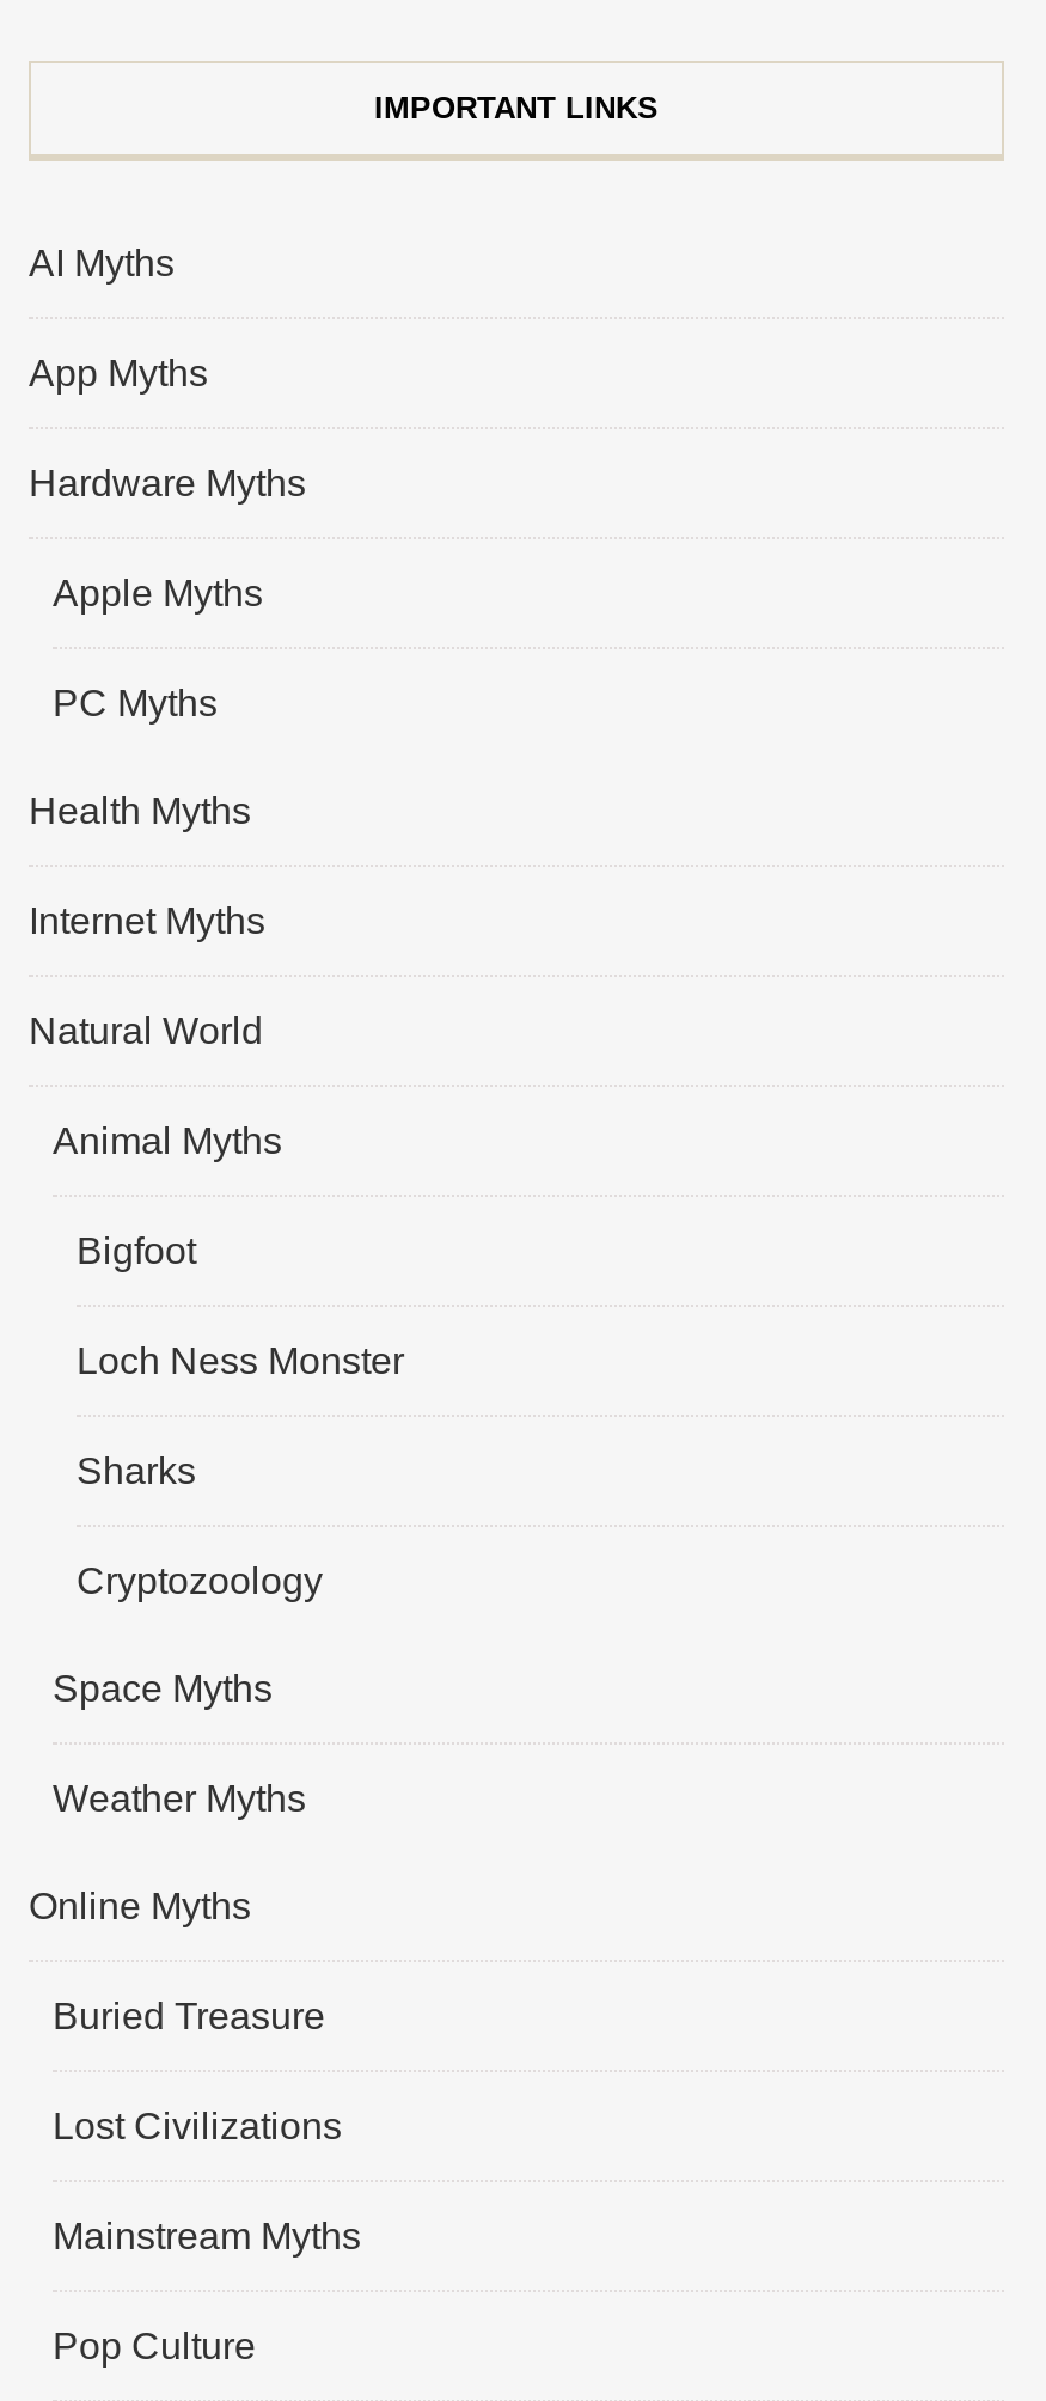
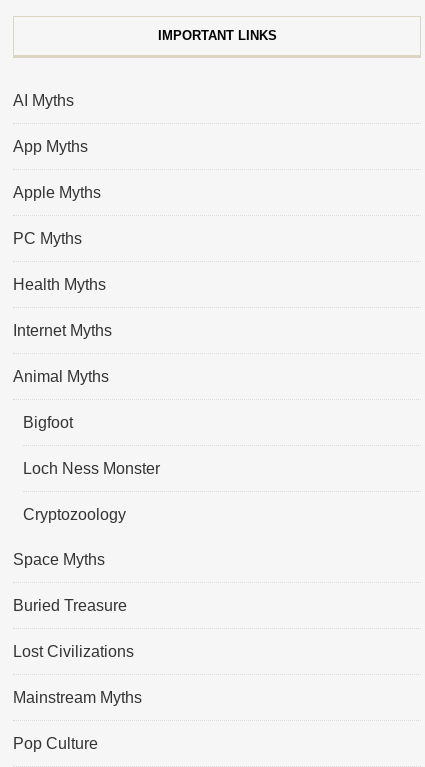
- Hardware Myths

- Natural World

- Sharks

- Weather Myths
- Online Myths
